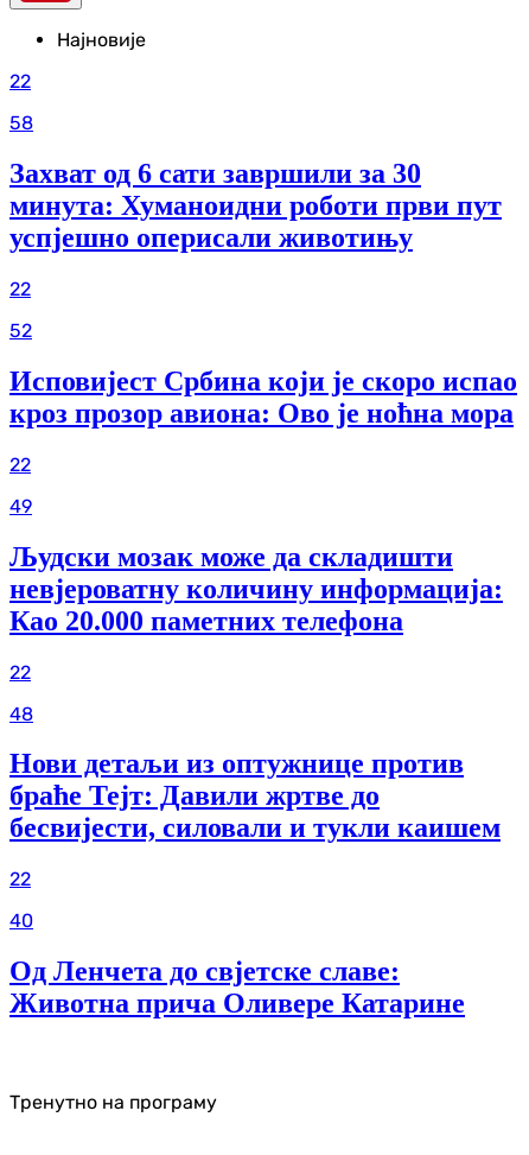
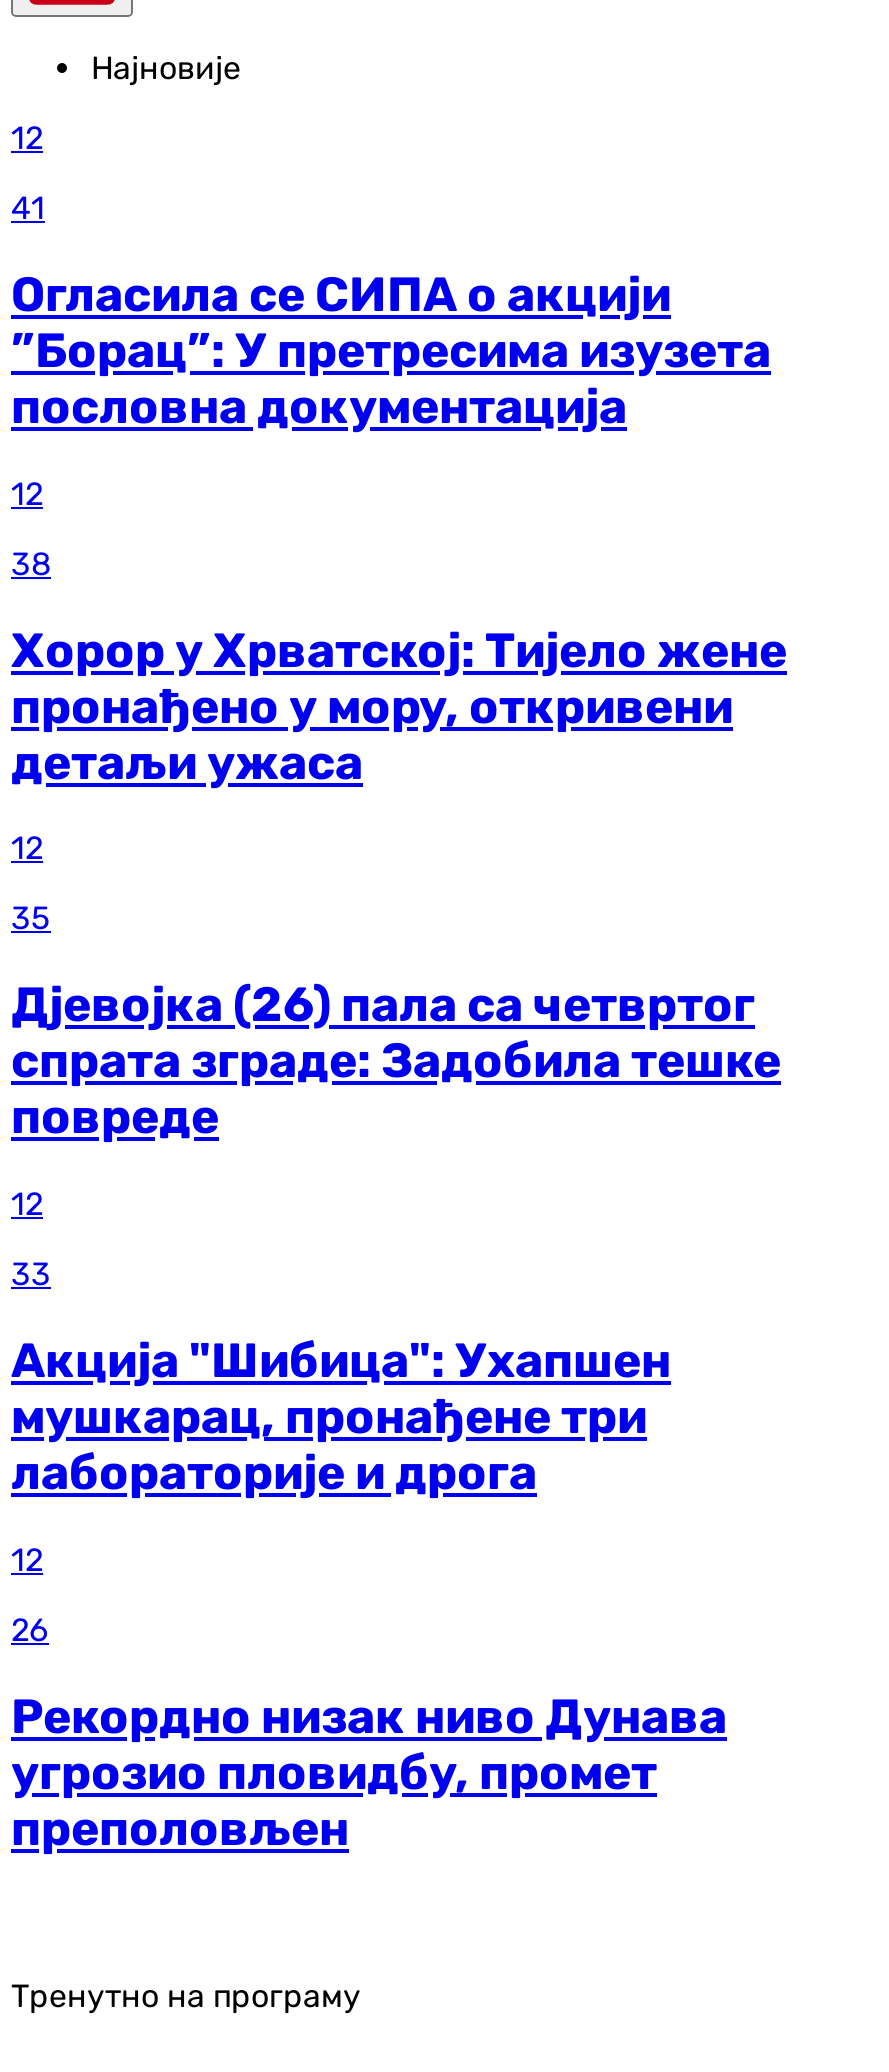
- 22
+ 12

- 58
+ 41

- Захват од 6 сати завршили за 30
- минута: Хуманоидни роботи први пут
- успјешно оперисали животињу
+ Огласила се СИПА о акцији
+ ”Борац”: У претресима изузета
+ пословна документација

- 22
+ 12

- 52
+ 38

- Исповијест Србина који је скоро испао
- кроз прозор авиона: Ово је ноћна мора
+ Хорор у Хрватској: Тијело жене
+ пронађено у мору, откривени
+ детаљи ужаса

- 22
+ 12

- 49
+ 35

- Људски мозак може да складишти
- невјероватну количину информација:
- Као 20.000 паметних телефона
+ Дјевојка (26) пала са четвртог
+ спрата зграде: Задобила тешке
+ повреде

- 22
+ 12

- 48
+ 33

- Нови детаљи из оптужнице против
- браће Тејт: Давили жртве до
- бесвијести, силовали и тукли каишем
+ Акција "Шибица": Ухапшен
+ мушкарац, пронађене три
+ лабораторије и дрога

- 22
+ 12

- 40
+ 26

- Од Ленчета до свјетске славе:
- Животна прича Оливере Катарине
+ Рекордно низак ниво Дунава
+ угрозио пловидбу, промет
+ преполовљен
